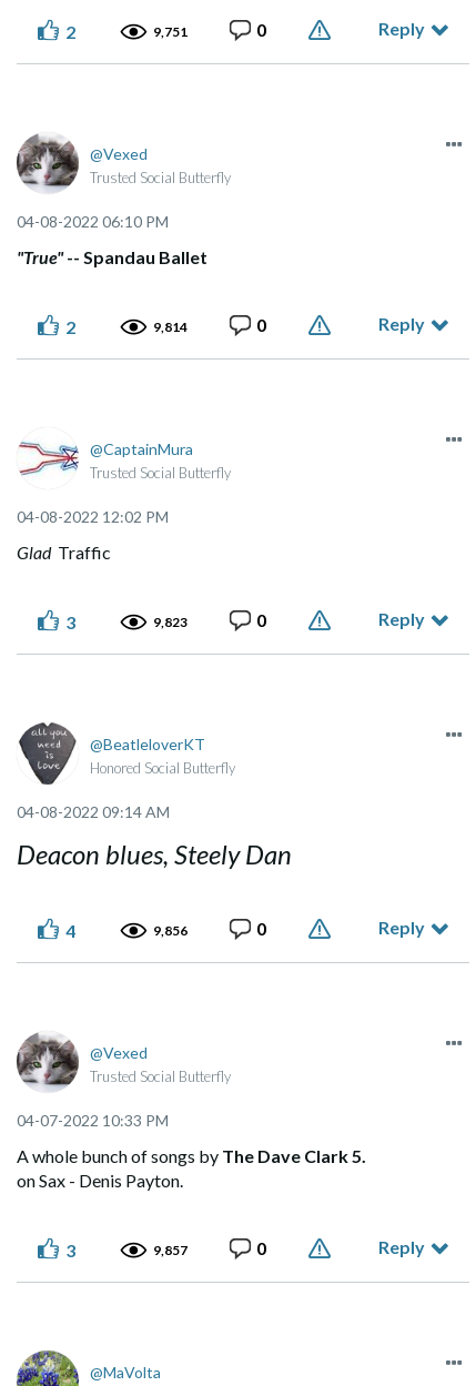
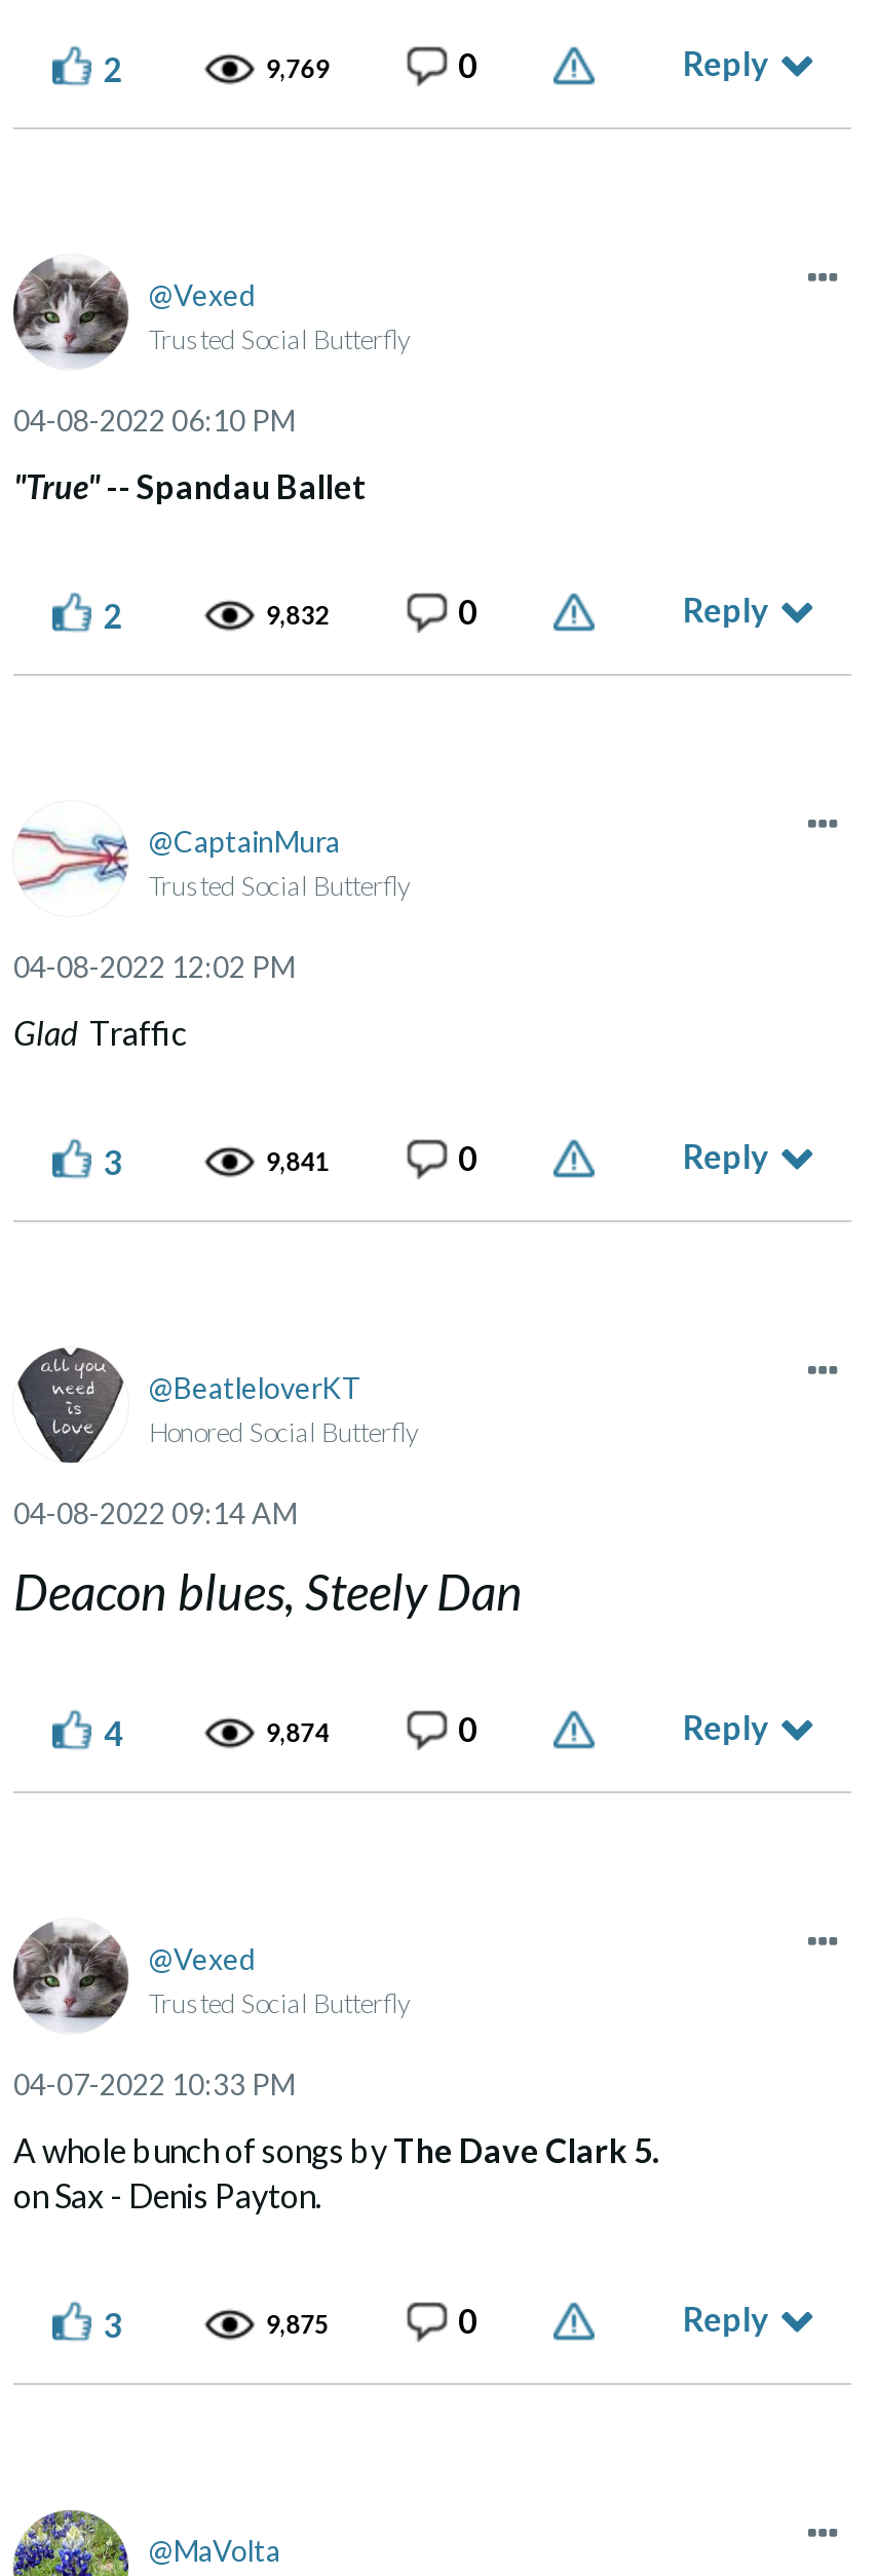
- 9,751
+ 9,769

- 9,814
+ 9,832

- 9,823
+ 9,841

- 9,856
+ 9,874

- 9,857
+ 9,875
